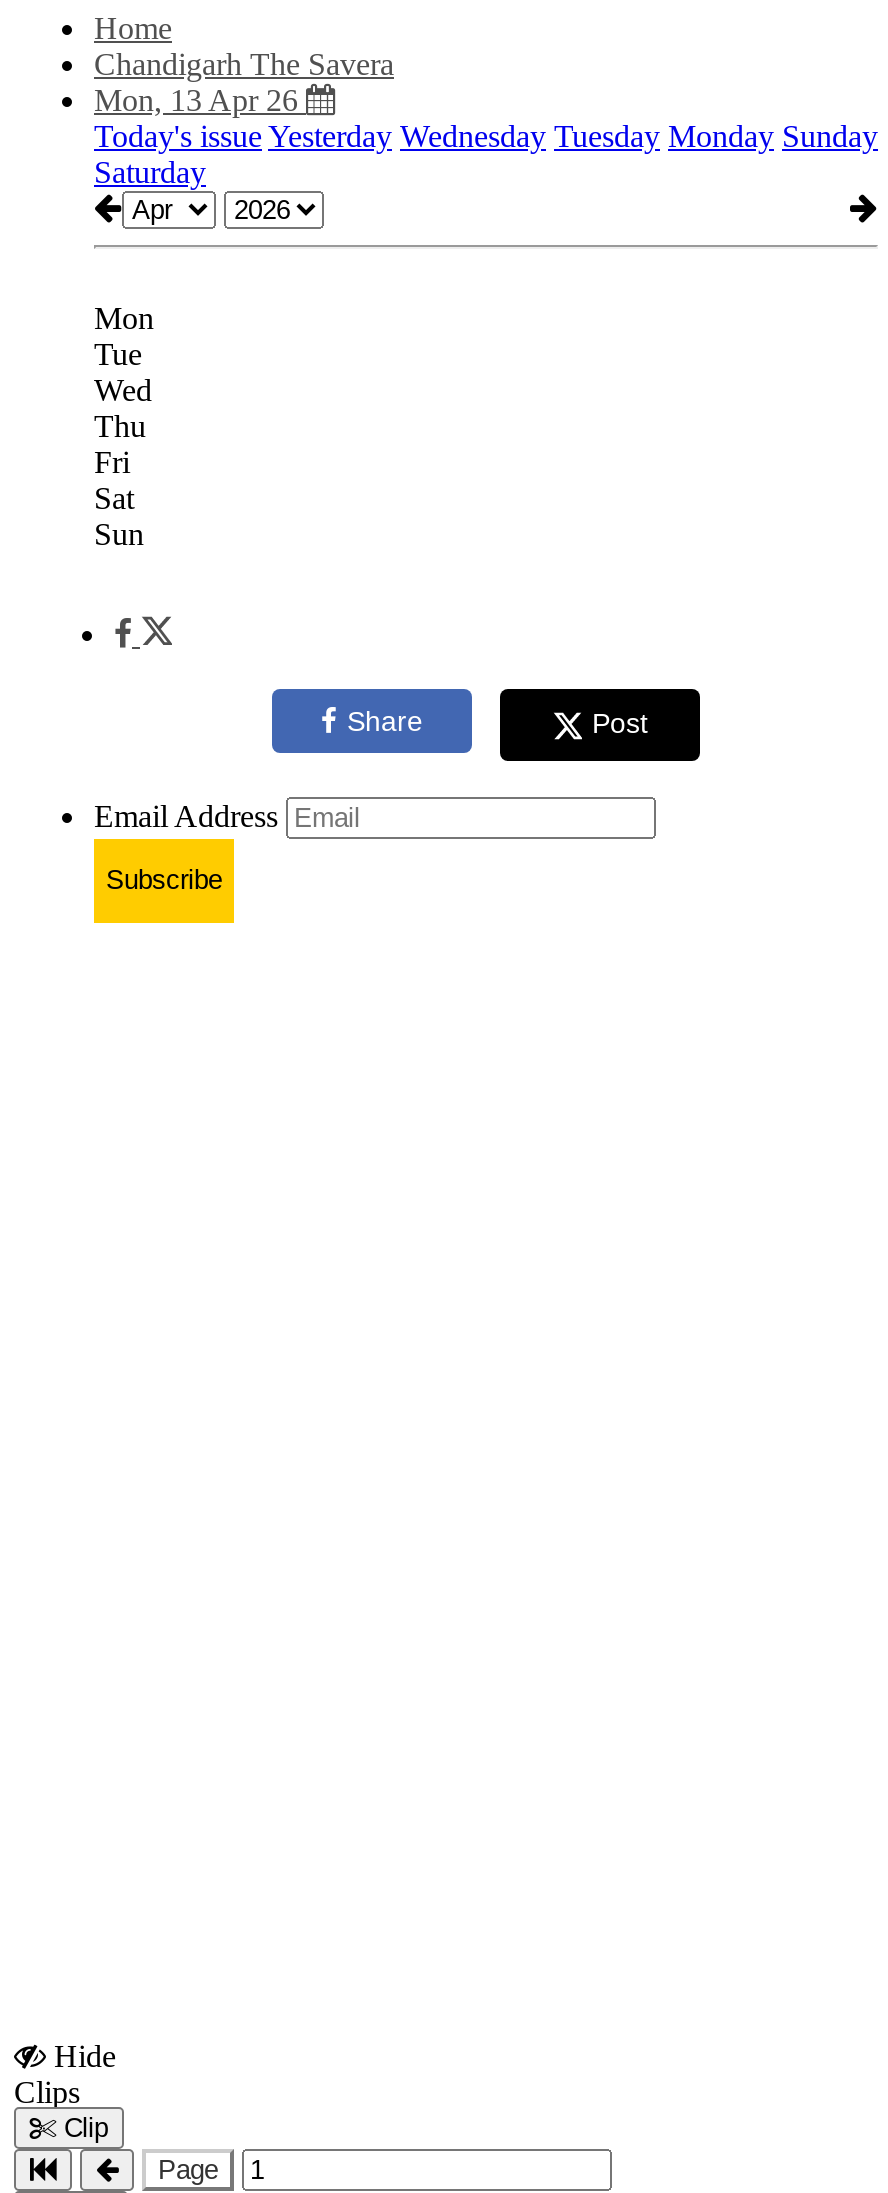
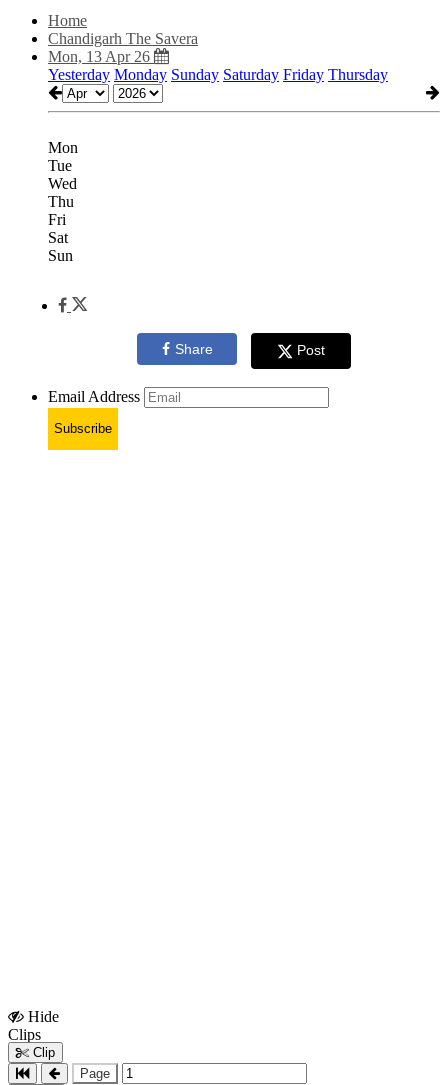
- Today's issue Yesterday Wednesday Tuesday Monday Sunday
- Saturday
+ Yesterday Monday Sunday Saturday Friday Thursday
